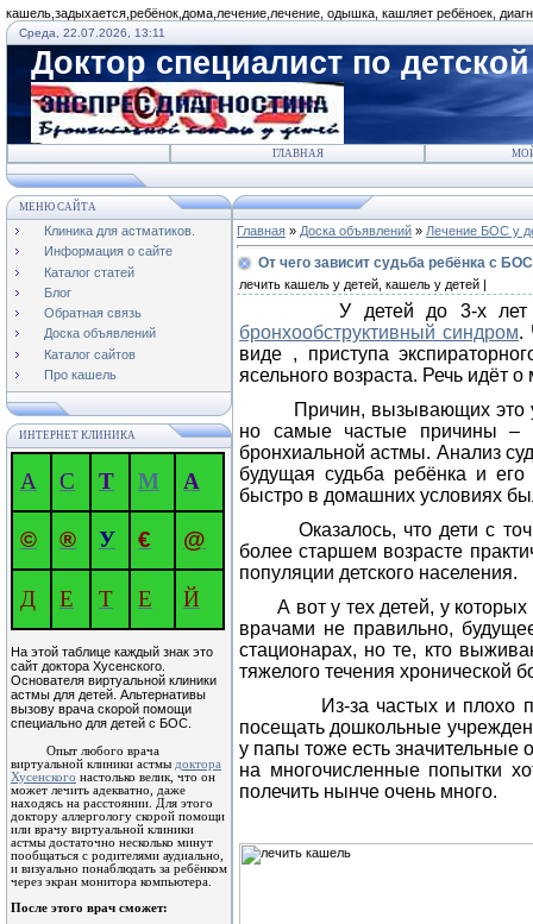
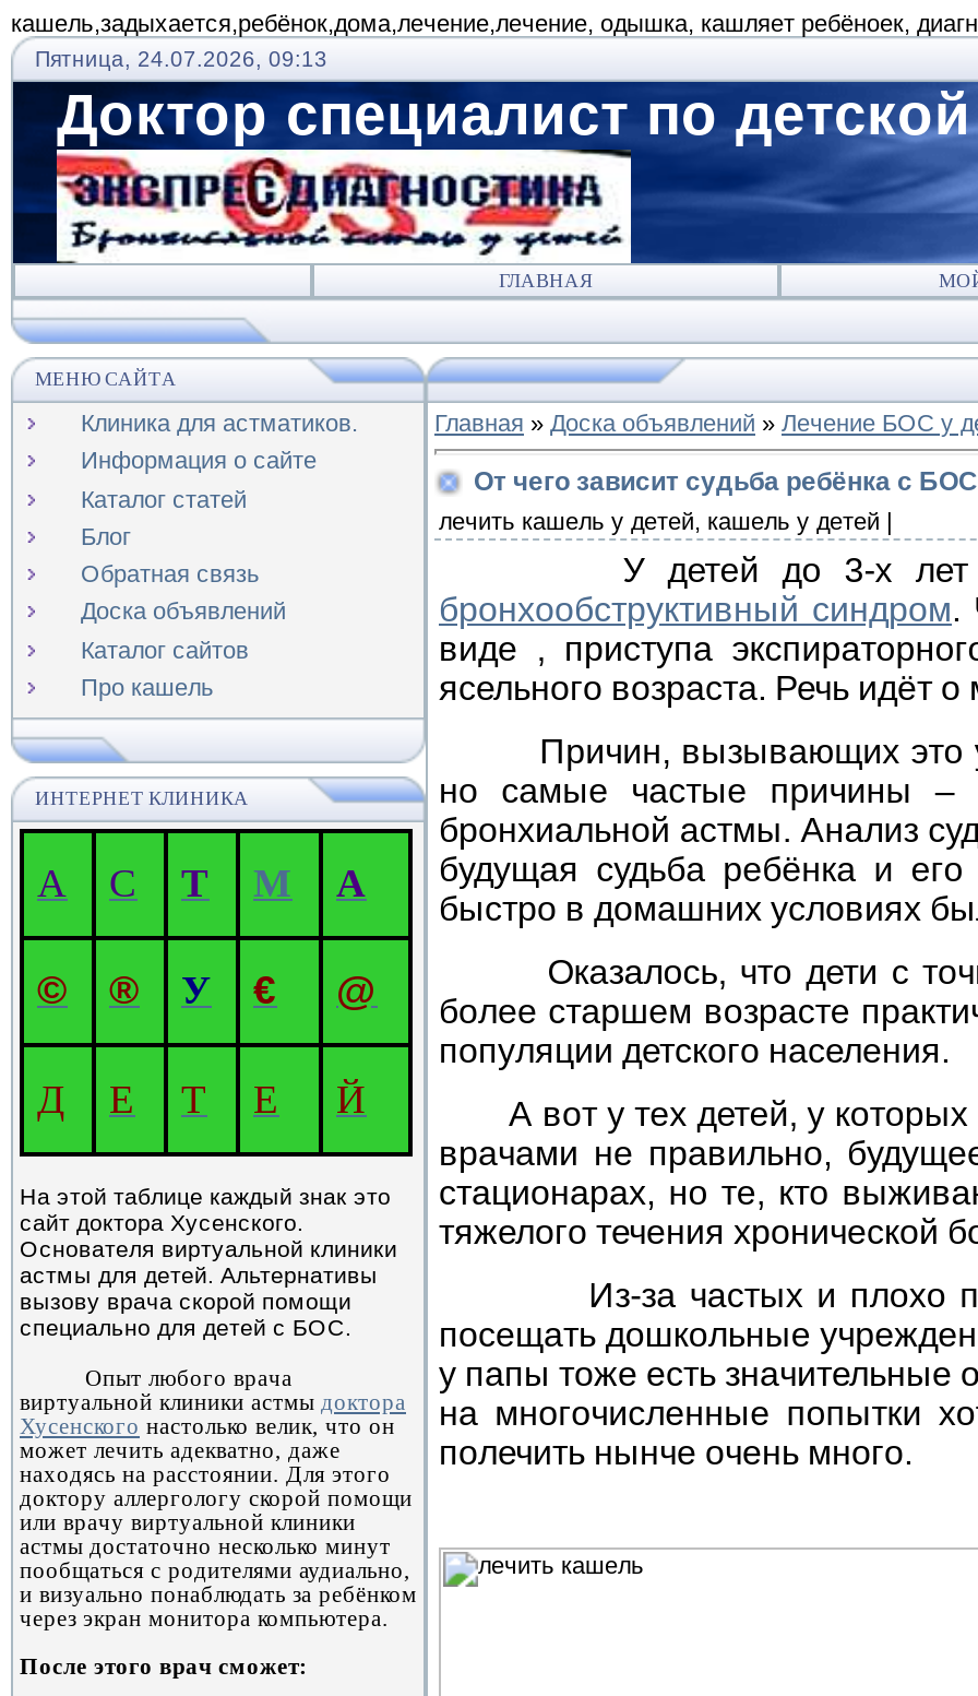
- Среда, 22.07.2026, 13:11
+ Пятница, 24.07.2026, 09:13
